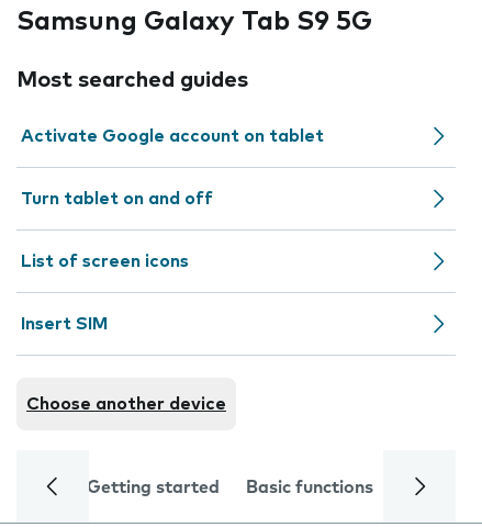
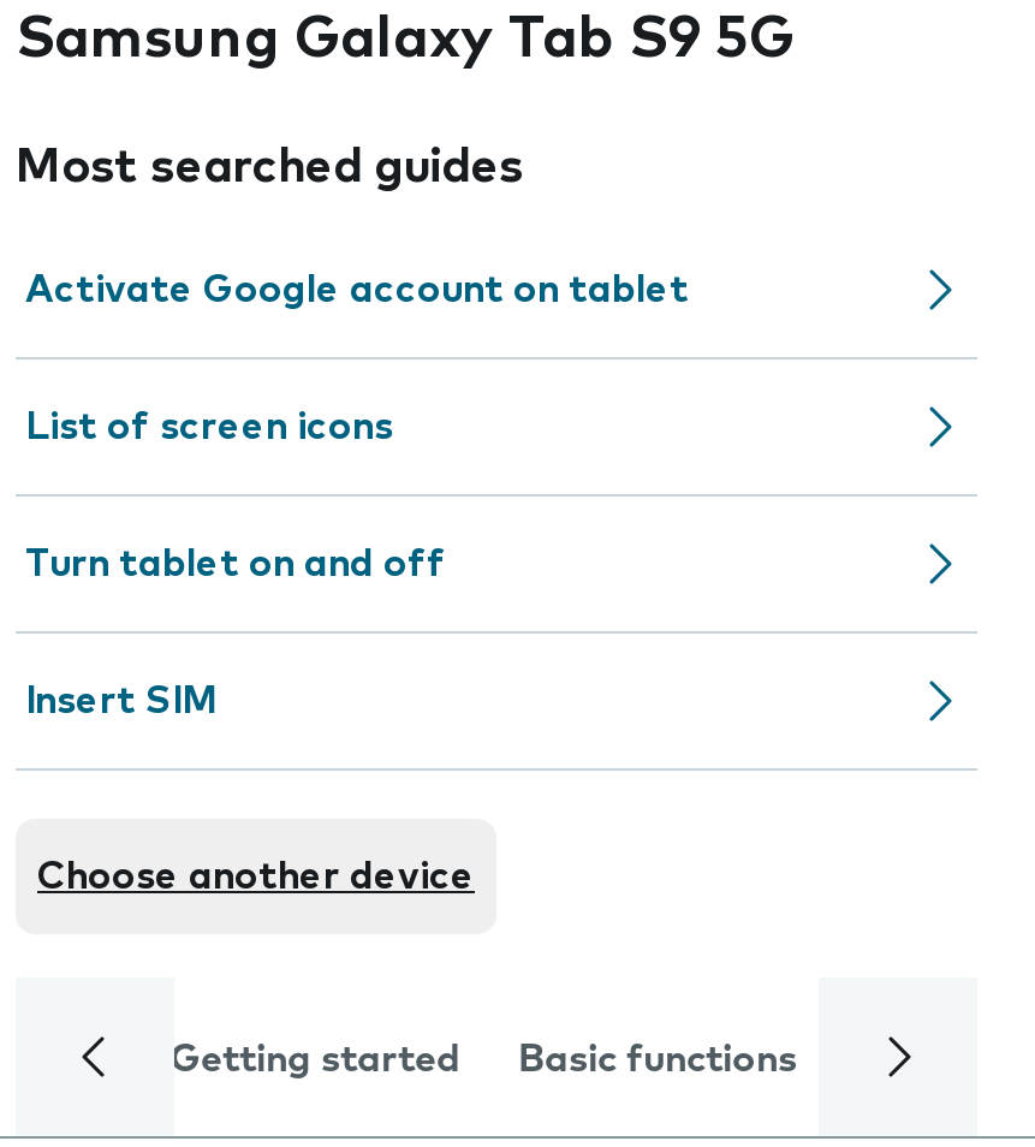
moved down: Turn tablet on and off

moved up: List of screen icons
